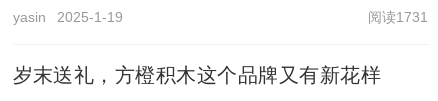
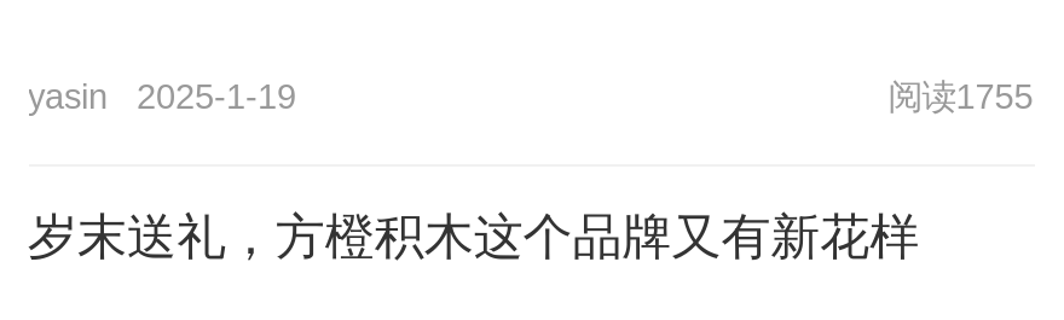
- 阅读1731
+ 阅读1755
